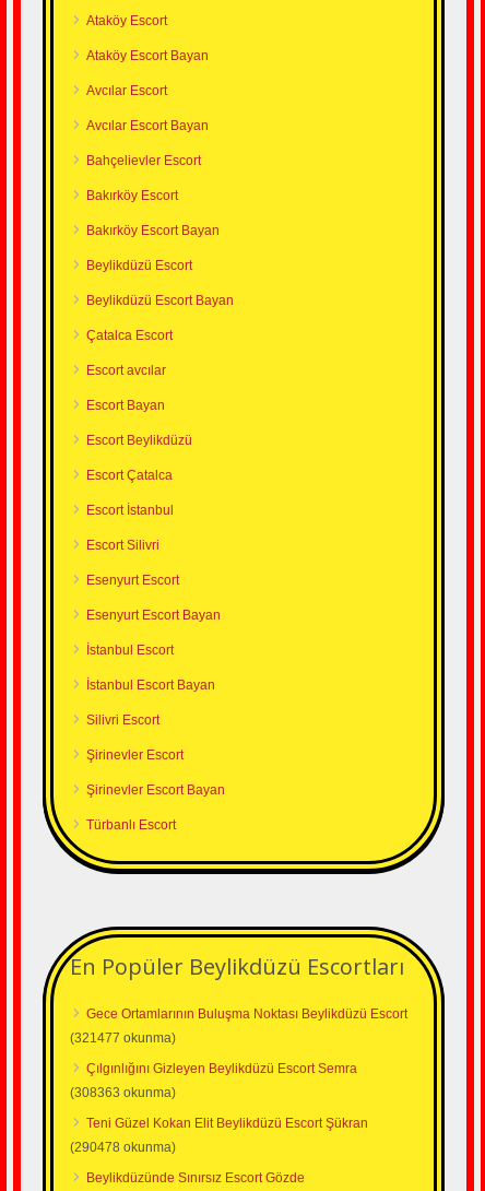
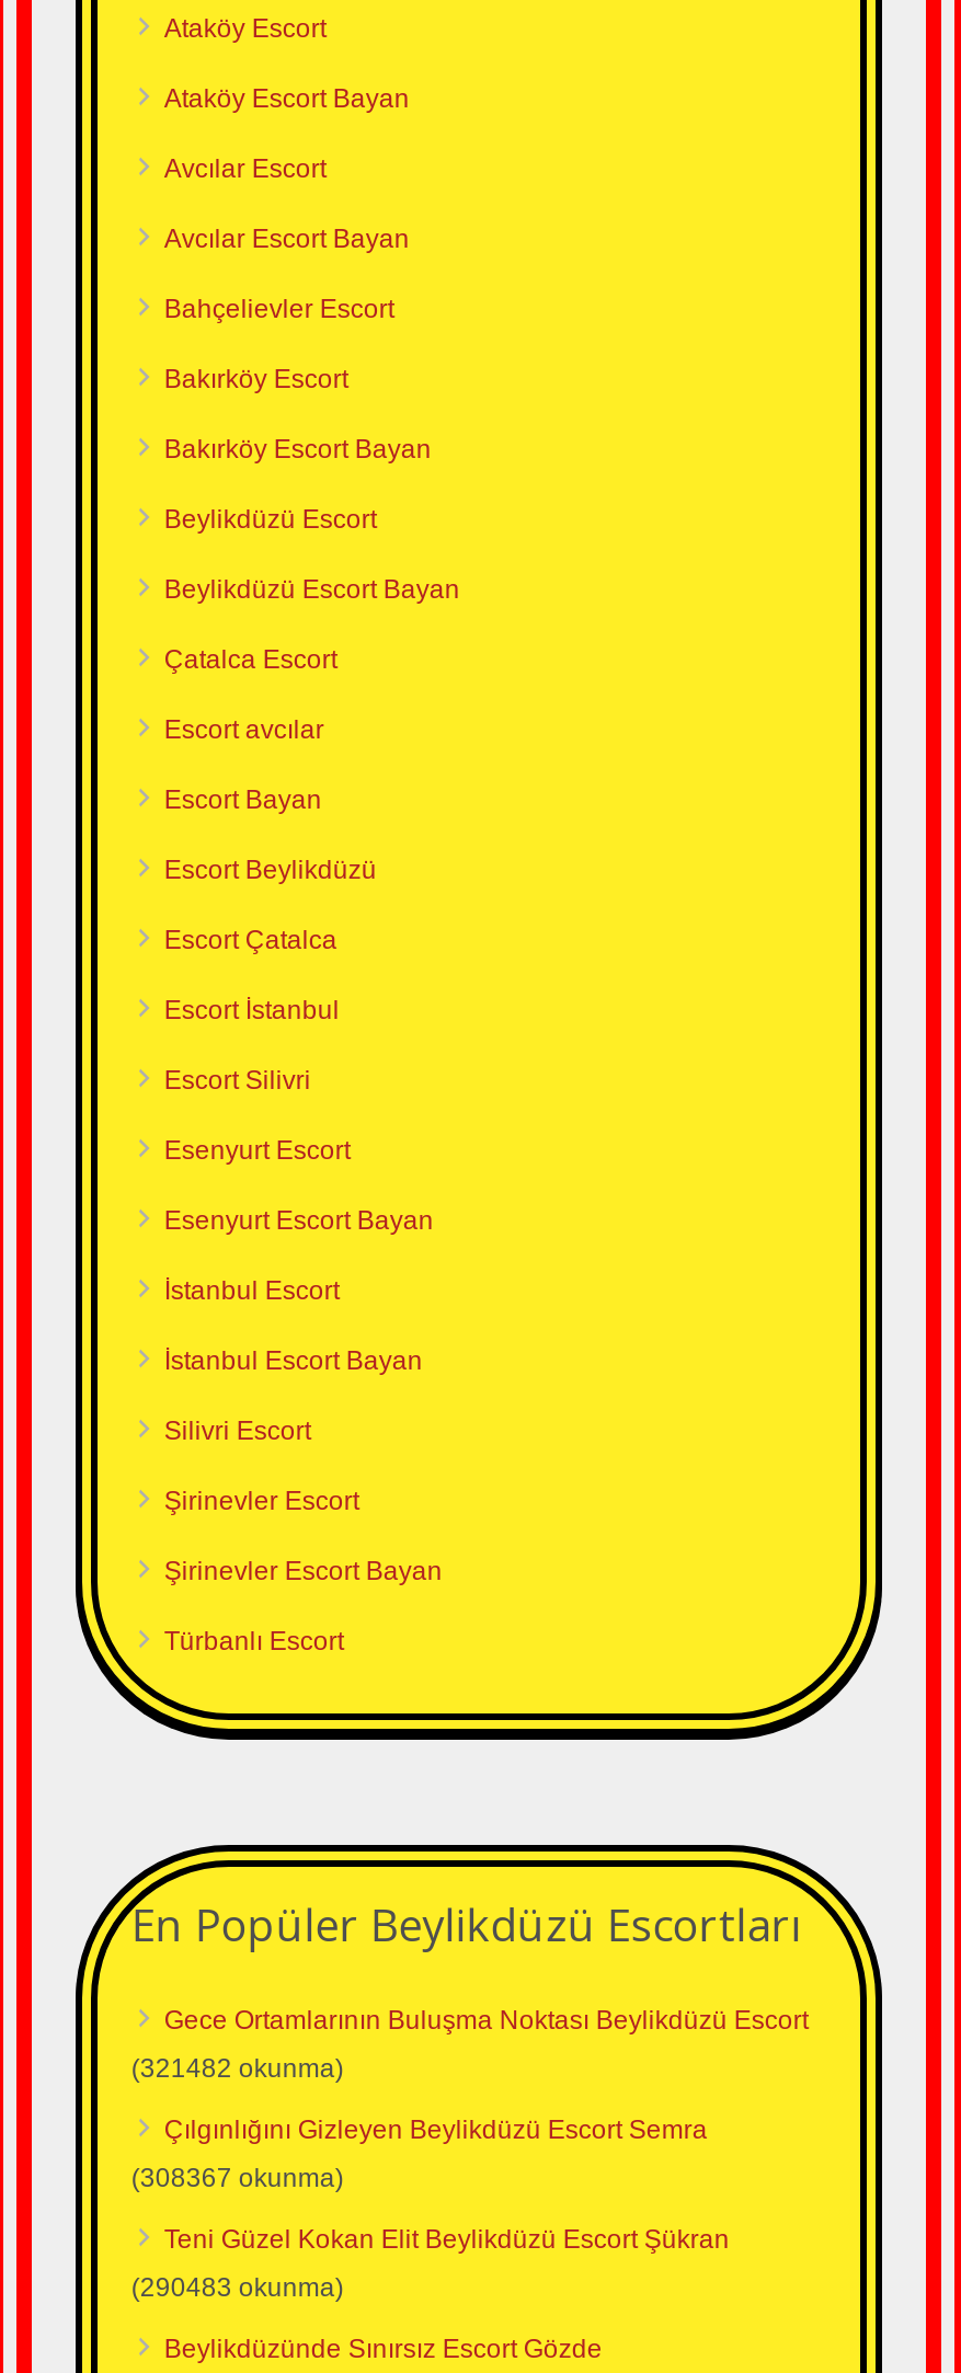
- (321477 okunma)
+ (321482 okunma)

- (308363 okunma)
+ (308367 okunma)

- (290478 okunma)
+ (290483 okunma)
